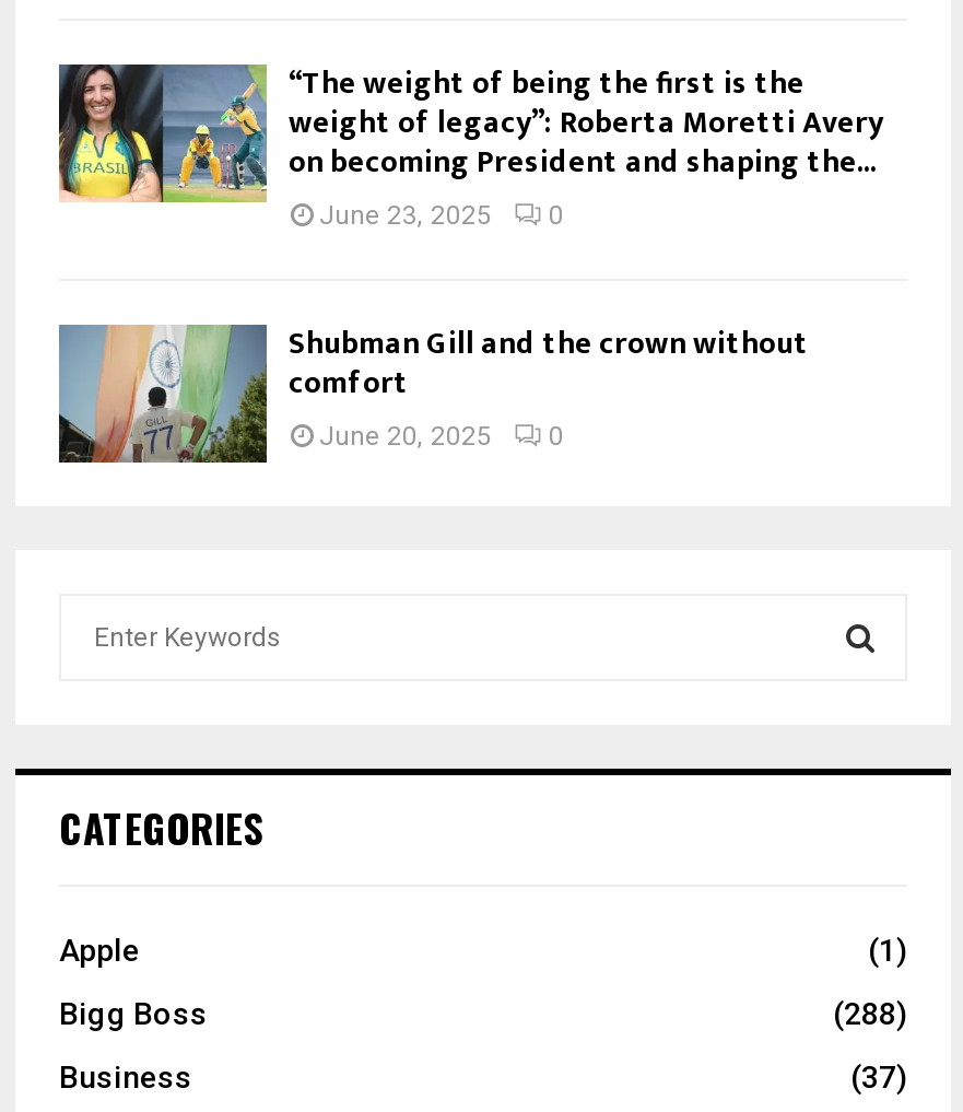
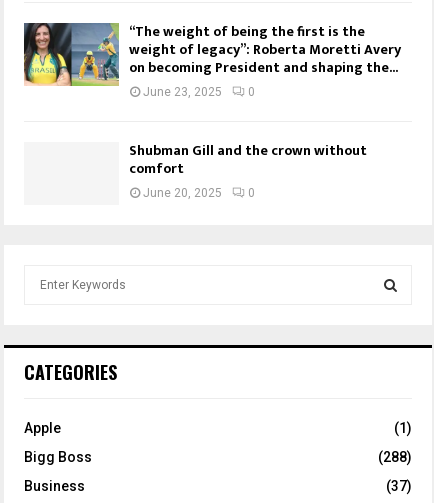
- [image]
